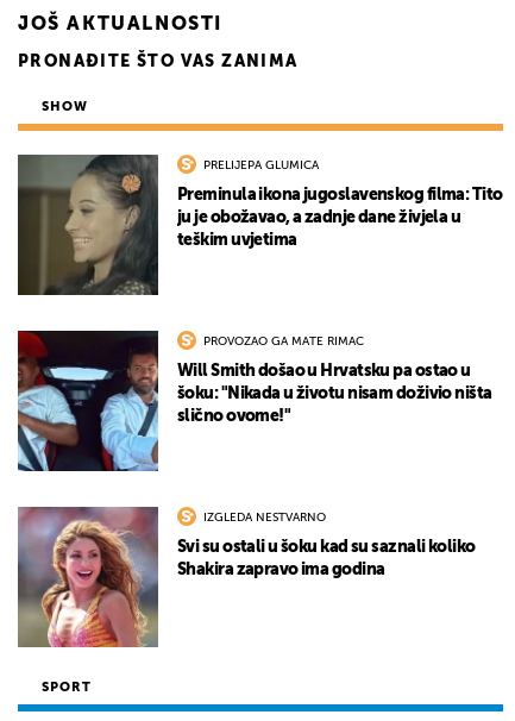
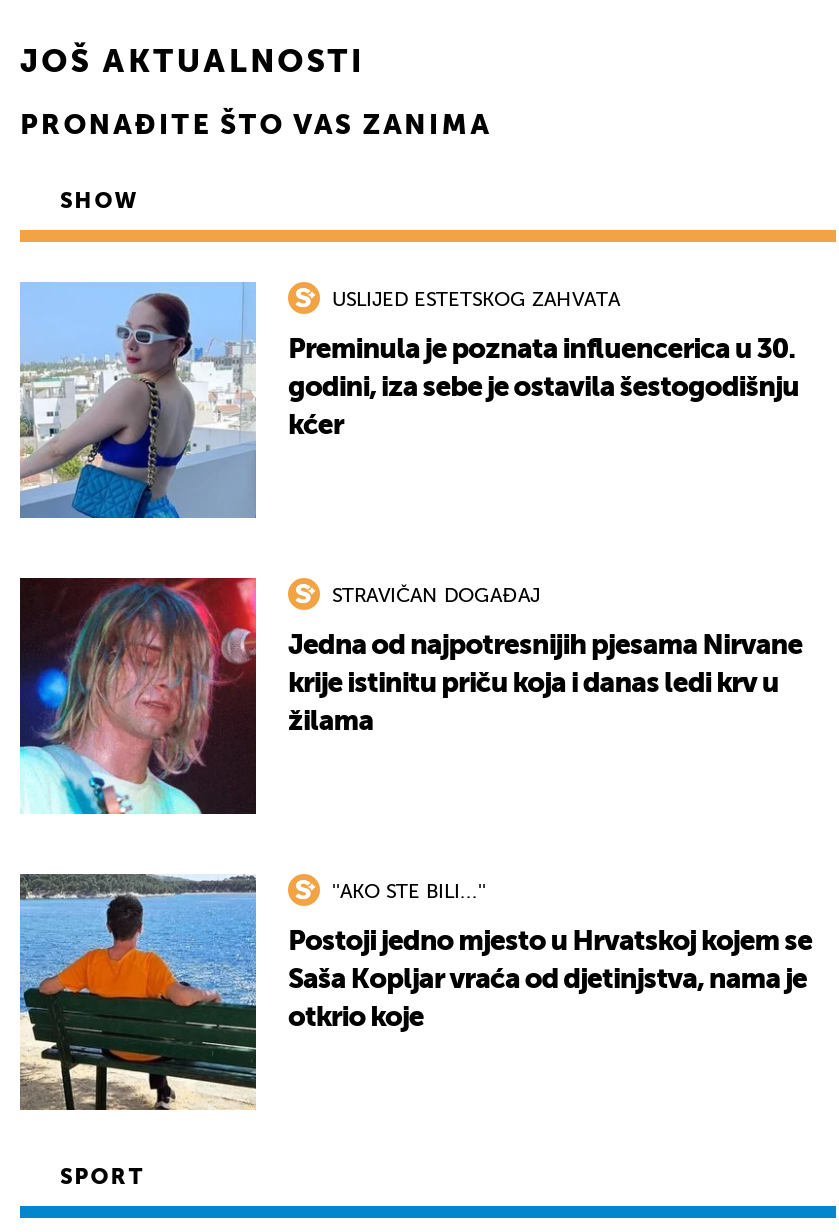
- [image]
- Preminula ikona jugoslavenskog filma: Tito
- ju je obožavao, a zadnje dane živjela u
- teškim uvjetima
+ [image]
+ Preminula je poznata influencerica u 30.
+ godini, iza sebe je ostavila šestogodišnju
+ kćer

- PRELIJEPA GLUMICA
+ USLIJED ESTETSKOG ZAHVATA

- [image]
- Will Smith došao u Hrvatsku pa ostao u
- šoku: "Nikada u životu nisam doživio ništa
- slično ovome!"
+ [image]
+ Jedna od najpotresnijih pjesama Nirvane
+ krije istinitu priču koja i danas ledi krv u
+ žilama

- PROVOZAO GA MATE RIMAC
+ STRAVIČAN DOGAĐAJ

- [image]
- Svi su ostali u šoku kad su saznali koliko
- Shakira zapravo ima godina
+ [image]
+ Postoji jedno mjesto u Hrvatskoj kojem se
+ Saša Kopljar vraća od djetinjstva, nama je
+ otkrio koje

- IZGLEDA NESTVARNO
+ ''AKO STE BILI...''
